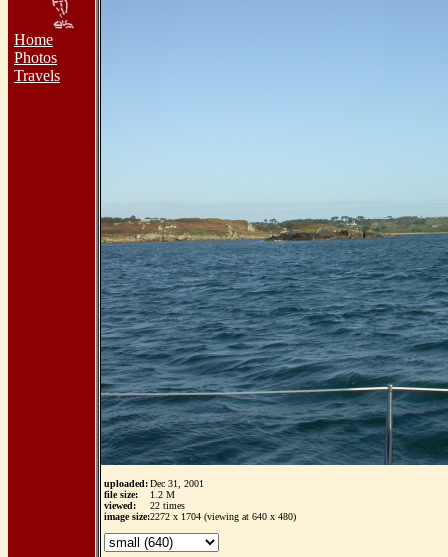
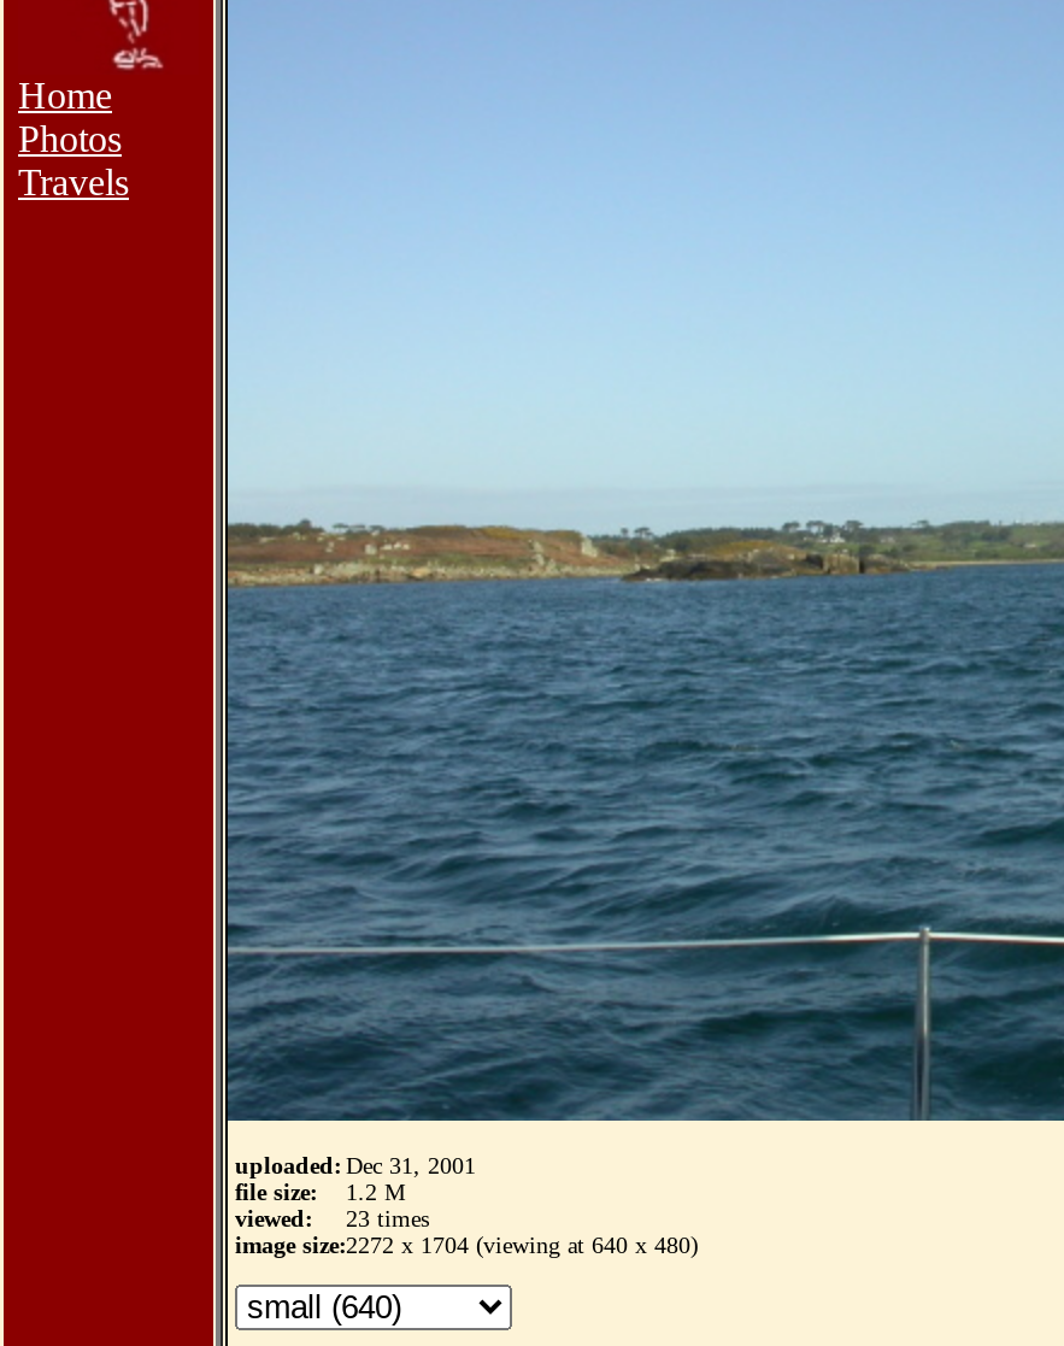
- viewed: 22 times
+ viewed: 23 times
